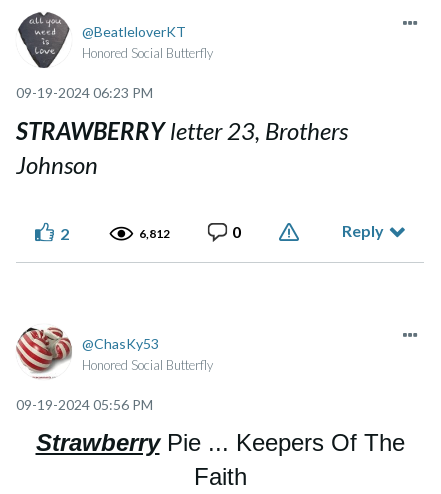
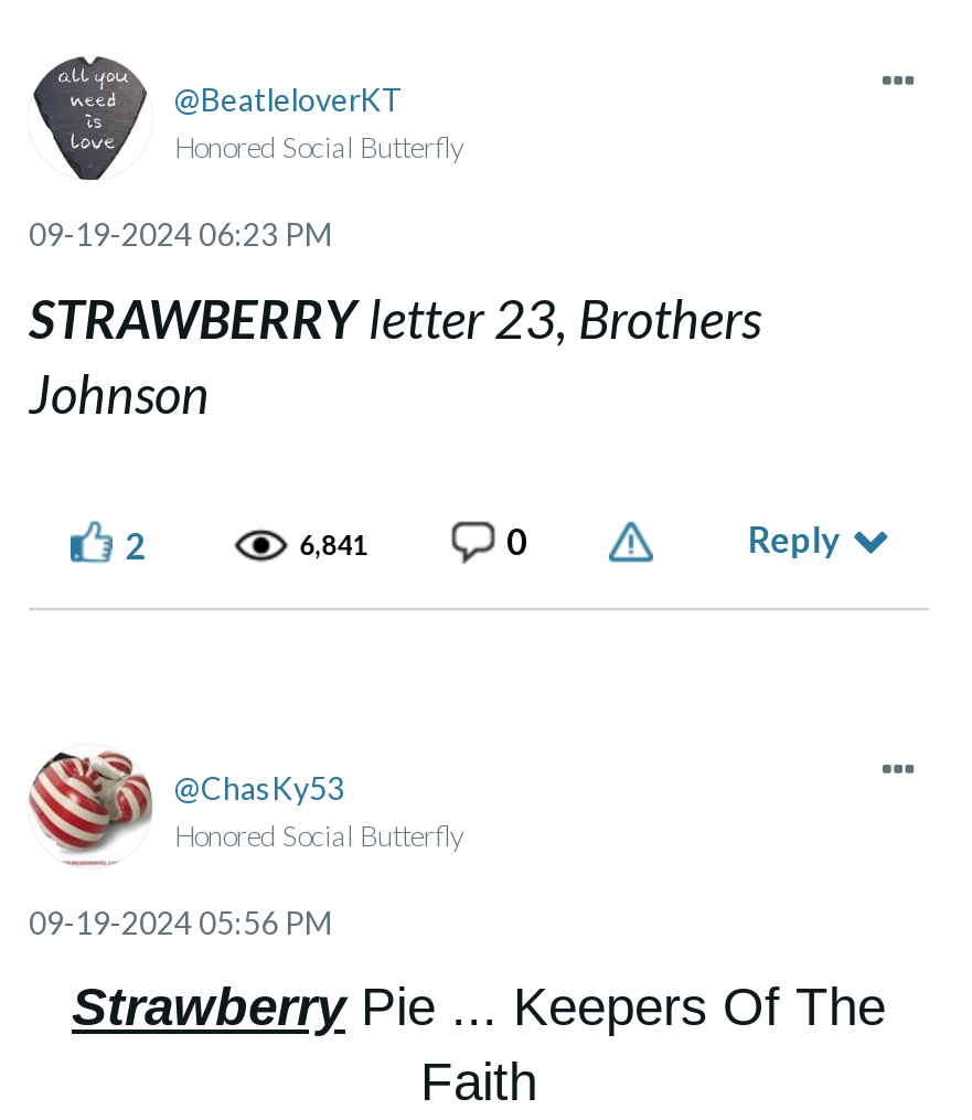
- 6,812
+ 6,841
